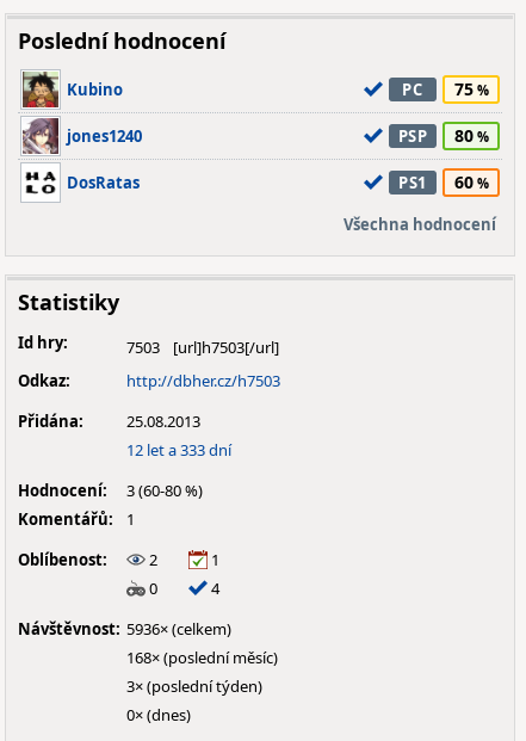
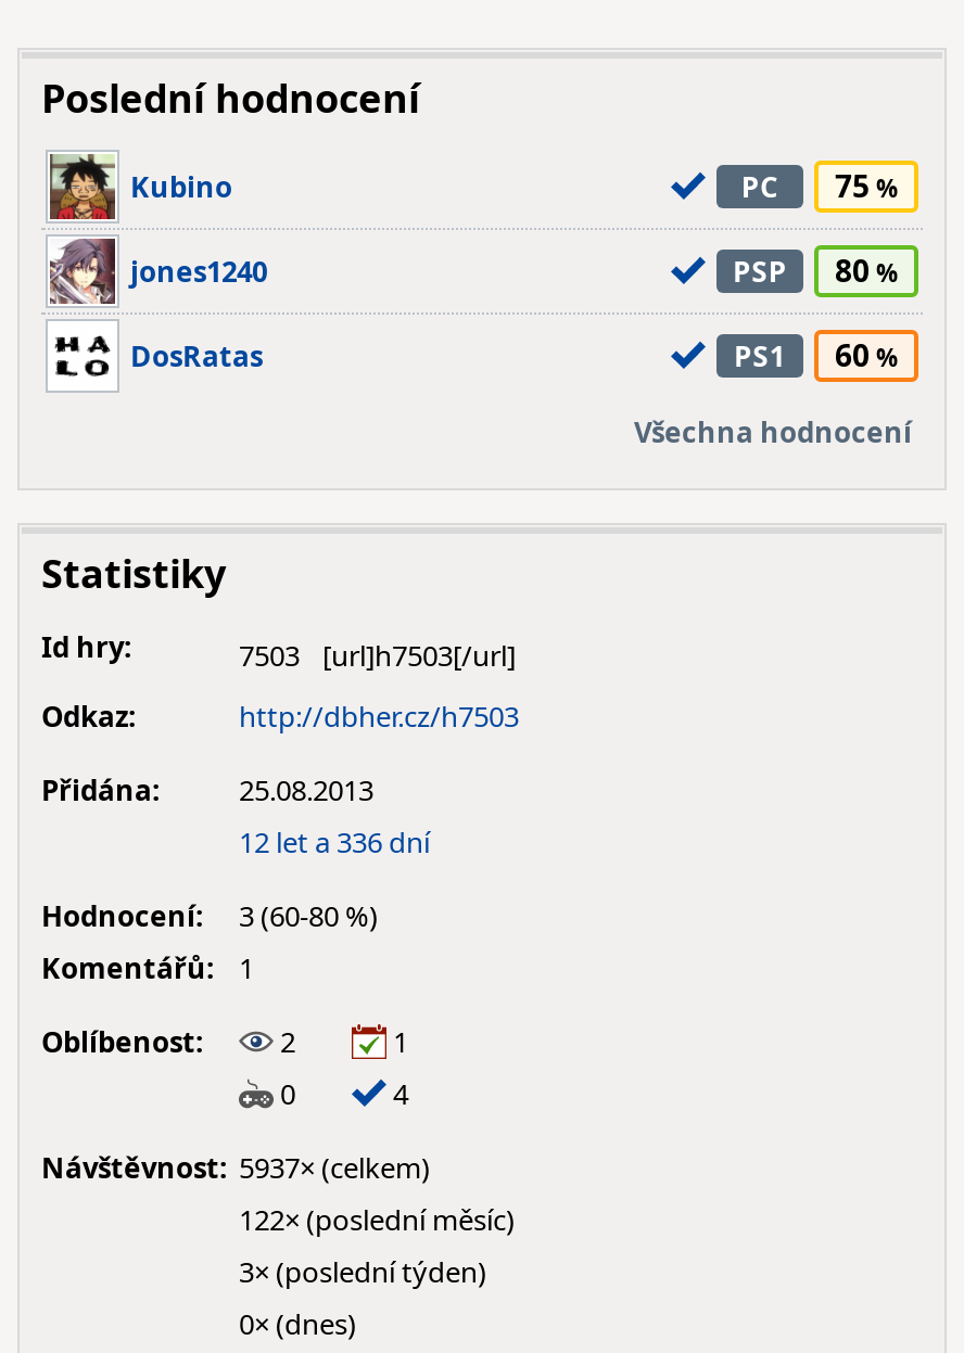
- 12 let a 333 dní
+ 12 let a 336 dní

- Návštěvnost: 5936× (celkem)
+ Návštěvnost: 5937× (celkem)

- 168× (poslední měsíc)
+ 122× (poslední měsíc)
